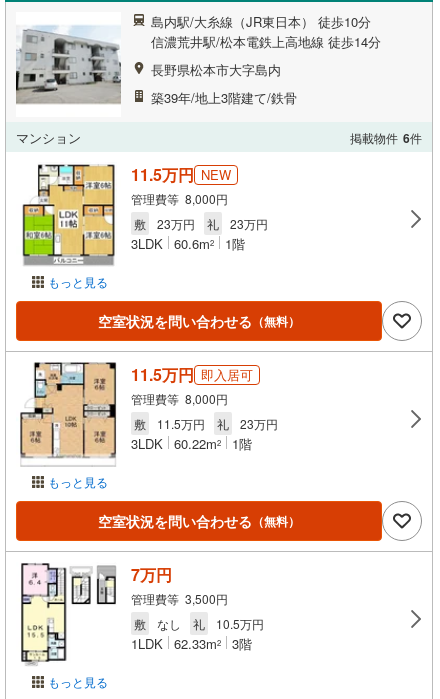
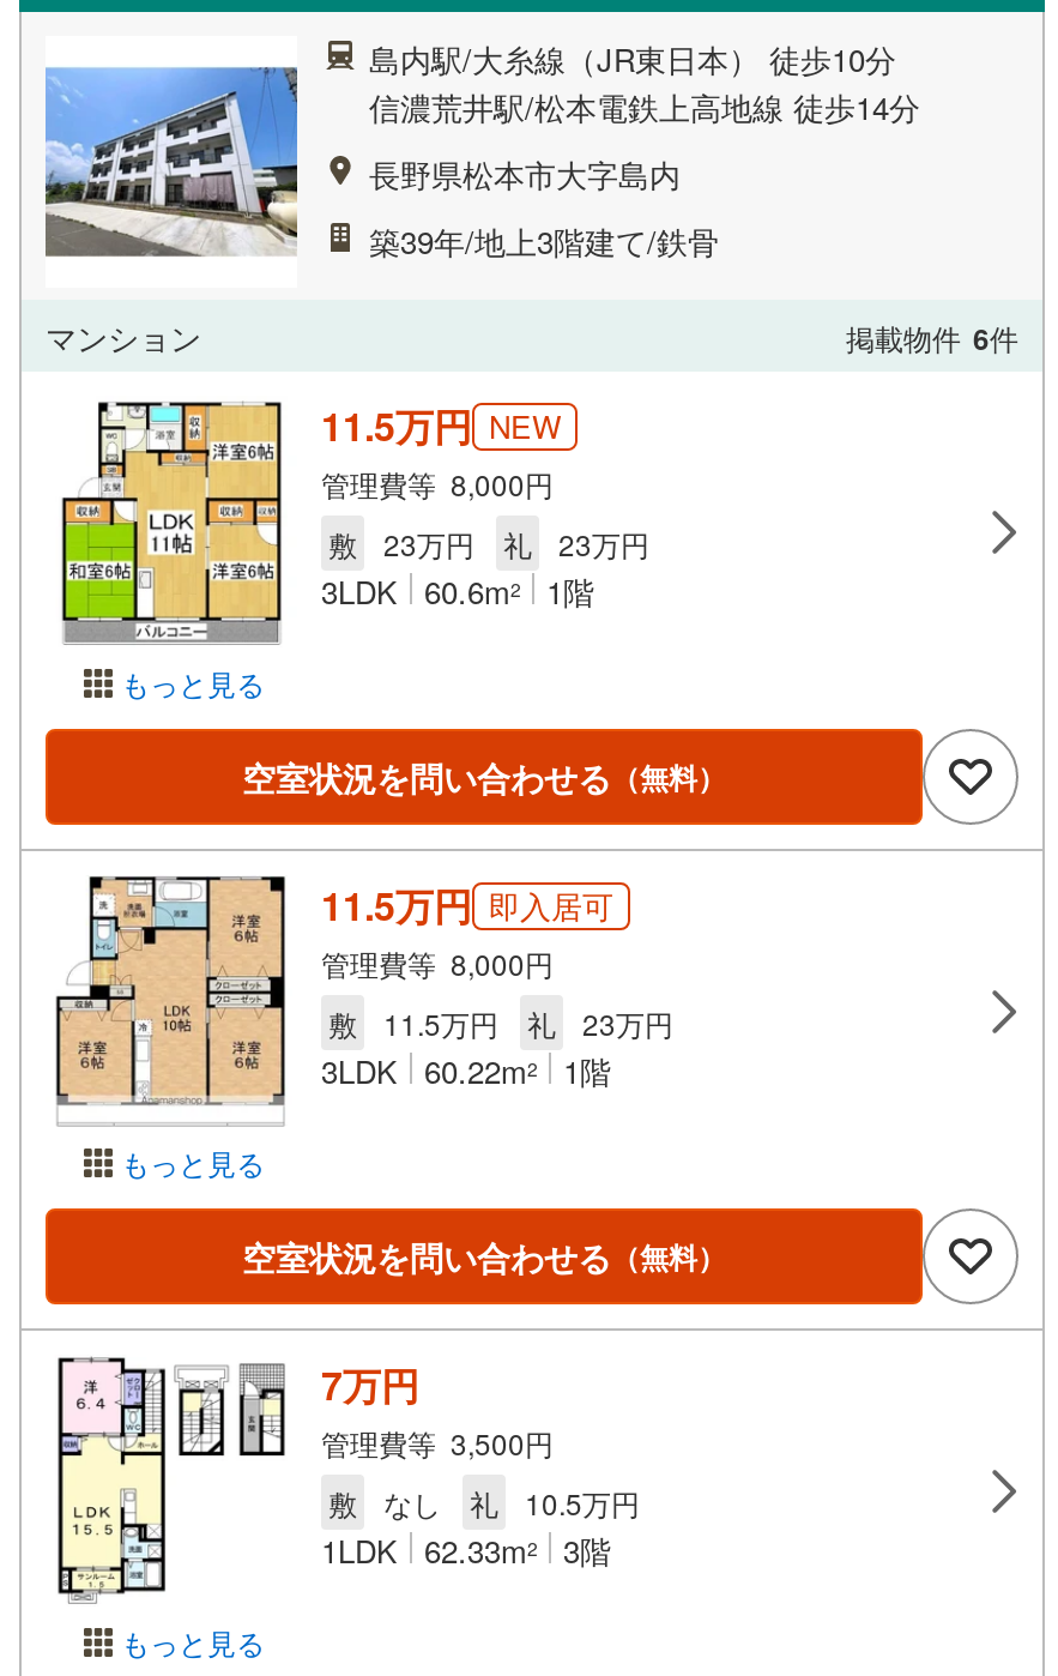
- [image]
+ [image]
